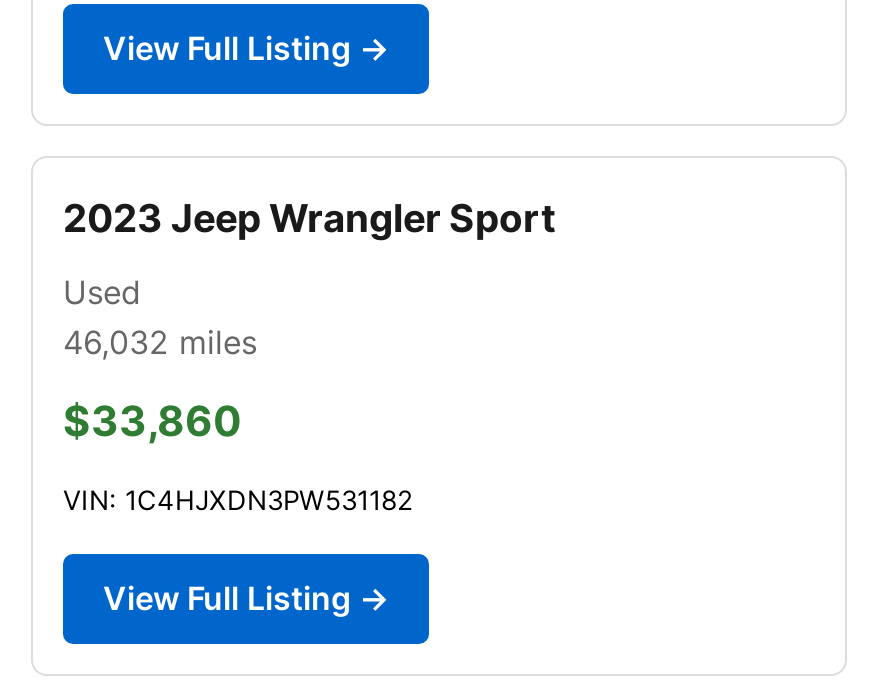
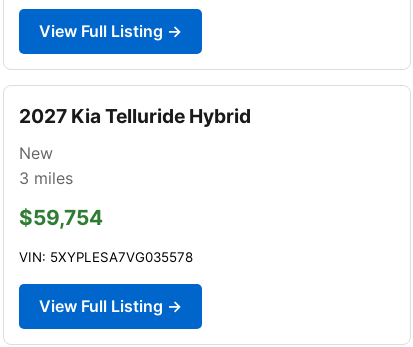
- 2023 Jeep Wrangler Sport
+ 2027 Kia Telluride Hybrid

- Used
- 46,032 miles
+ New
+ 3 miles

- $33,860
+ $59,754

- VIN: 1C4HJXDN3PW531182
+ VIN: 5XYPLESA7VG035578
